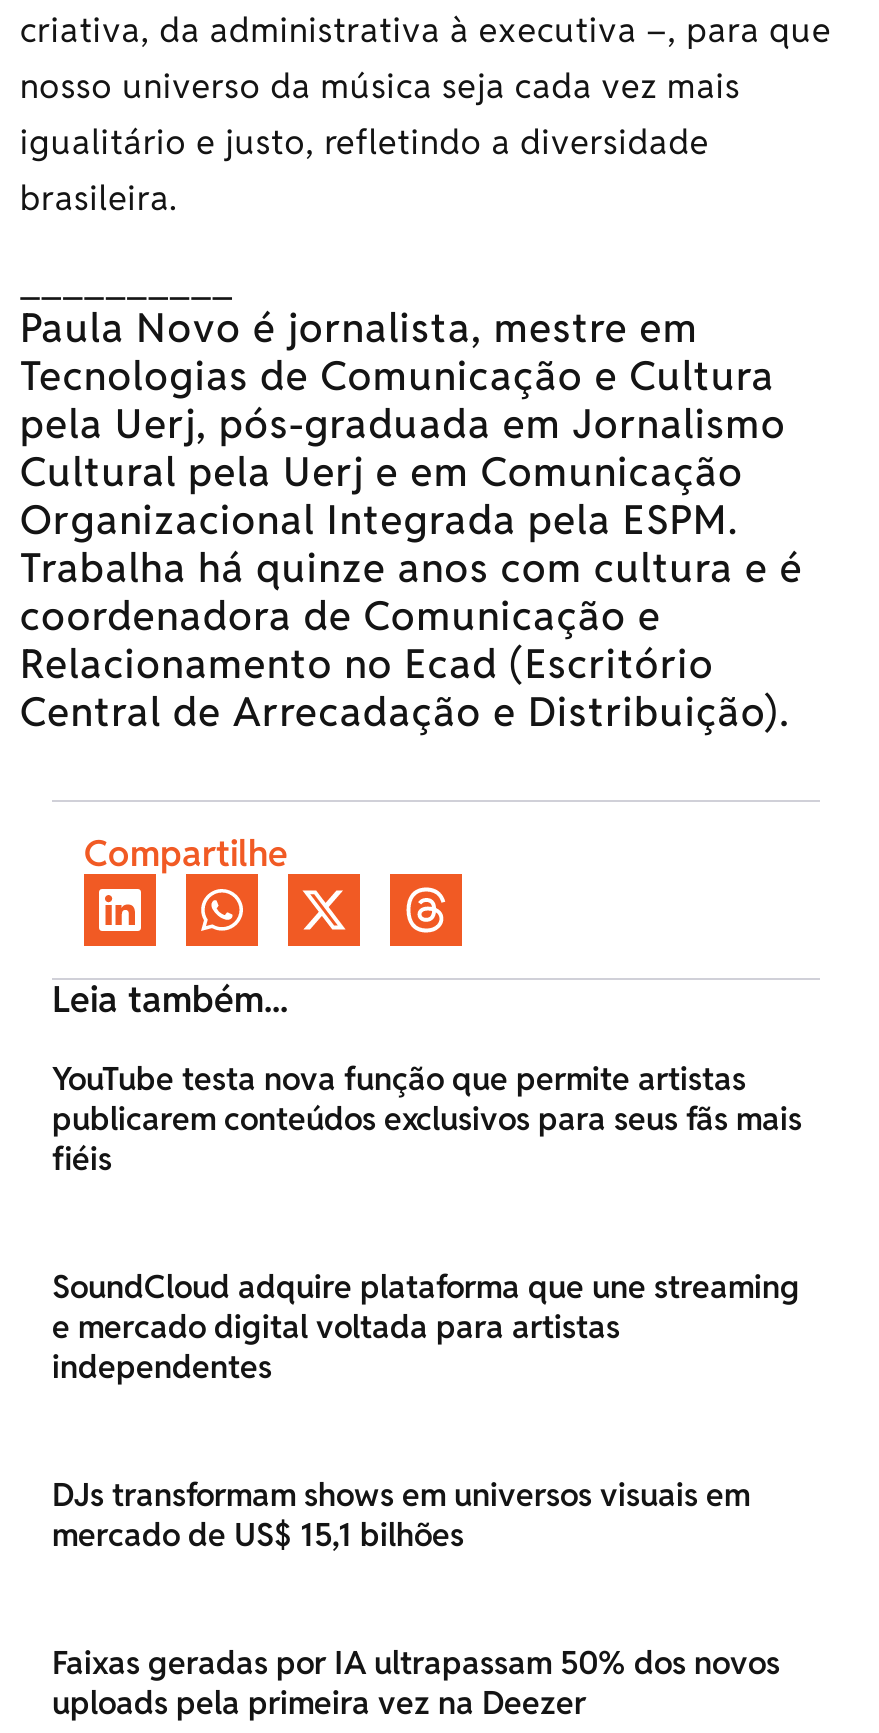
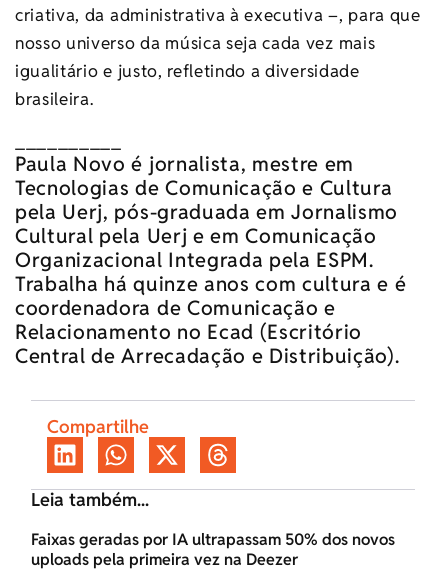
- YouTube testa nova função que permite artistas
- publicarem conteúdos exclusivos para seus fãs mais
- fiéis
- SoundCloud adquire plataforma que une streaming
- e mercado digital voltada para artistas
- independentes
- DJs transformam shows em universos visuais em
- mercado de US$ 15,1 bilhões
